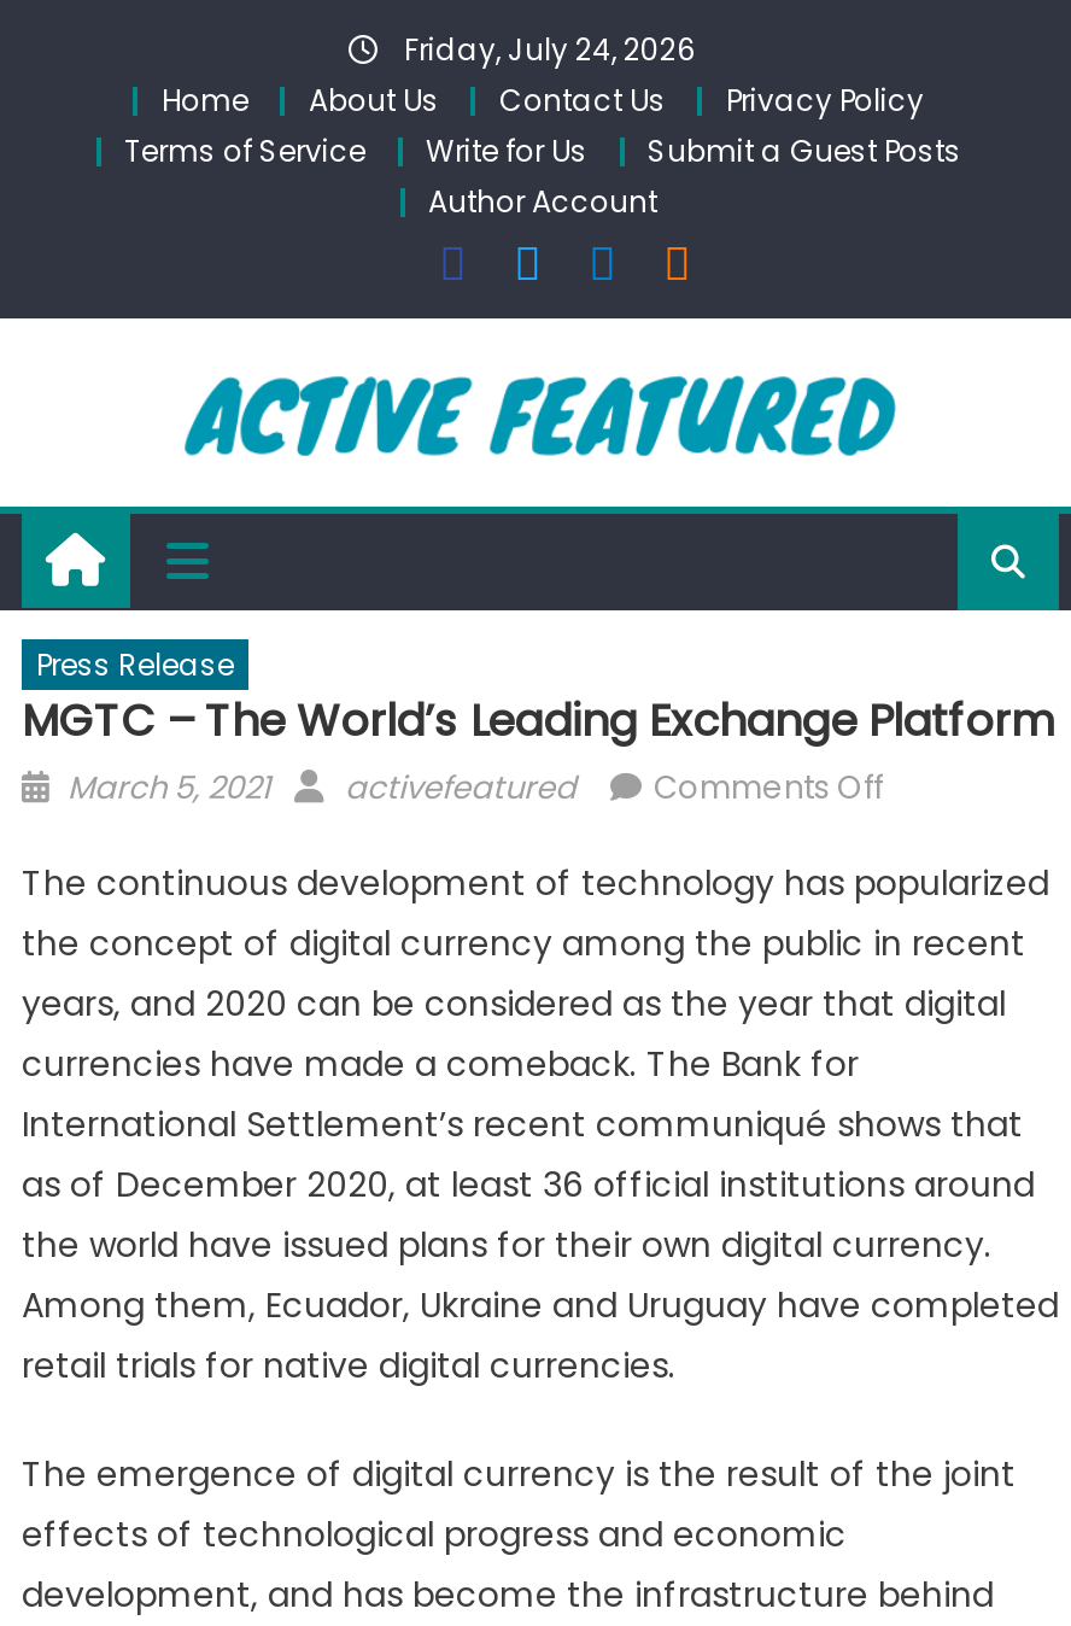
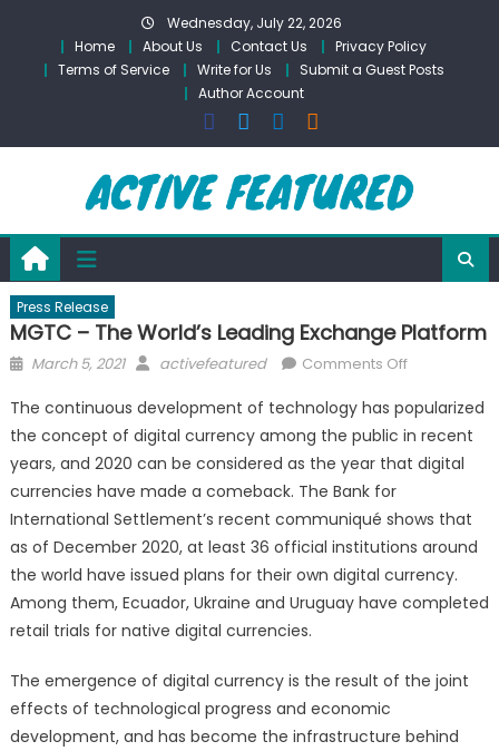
- Friday, July 24, 2026
+ Wednesday, July 22, 2026
